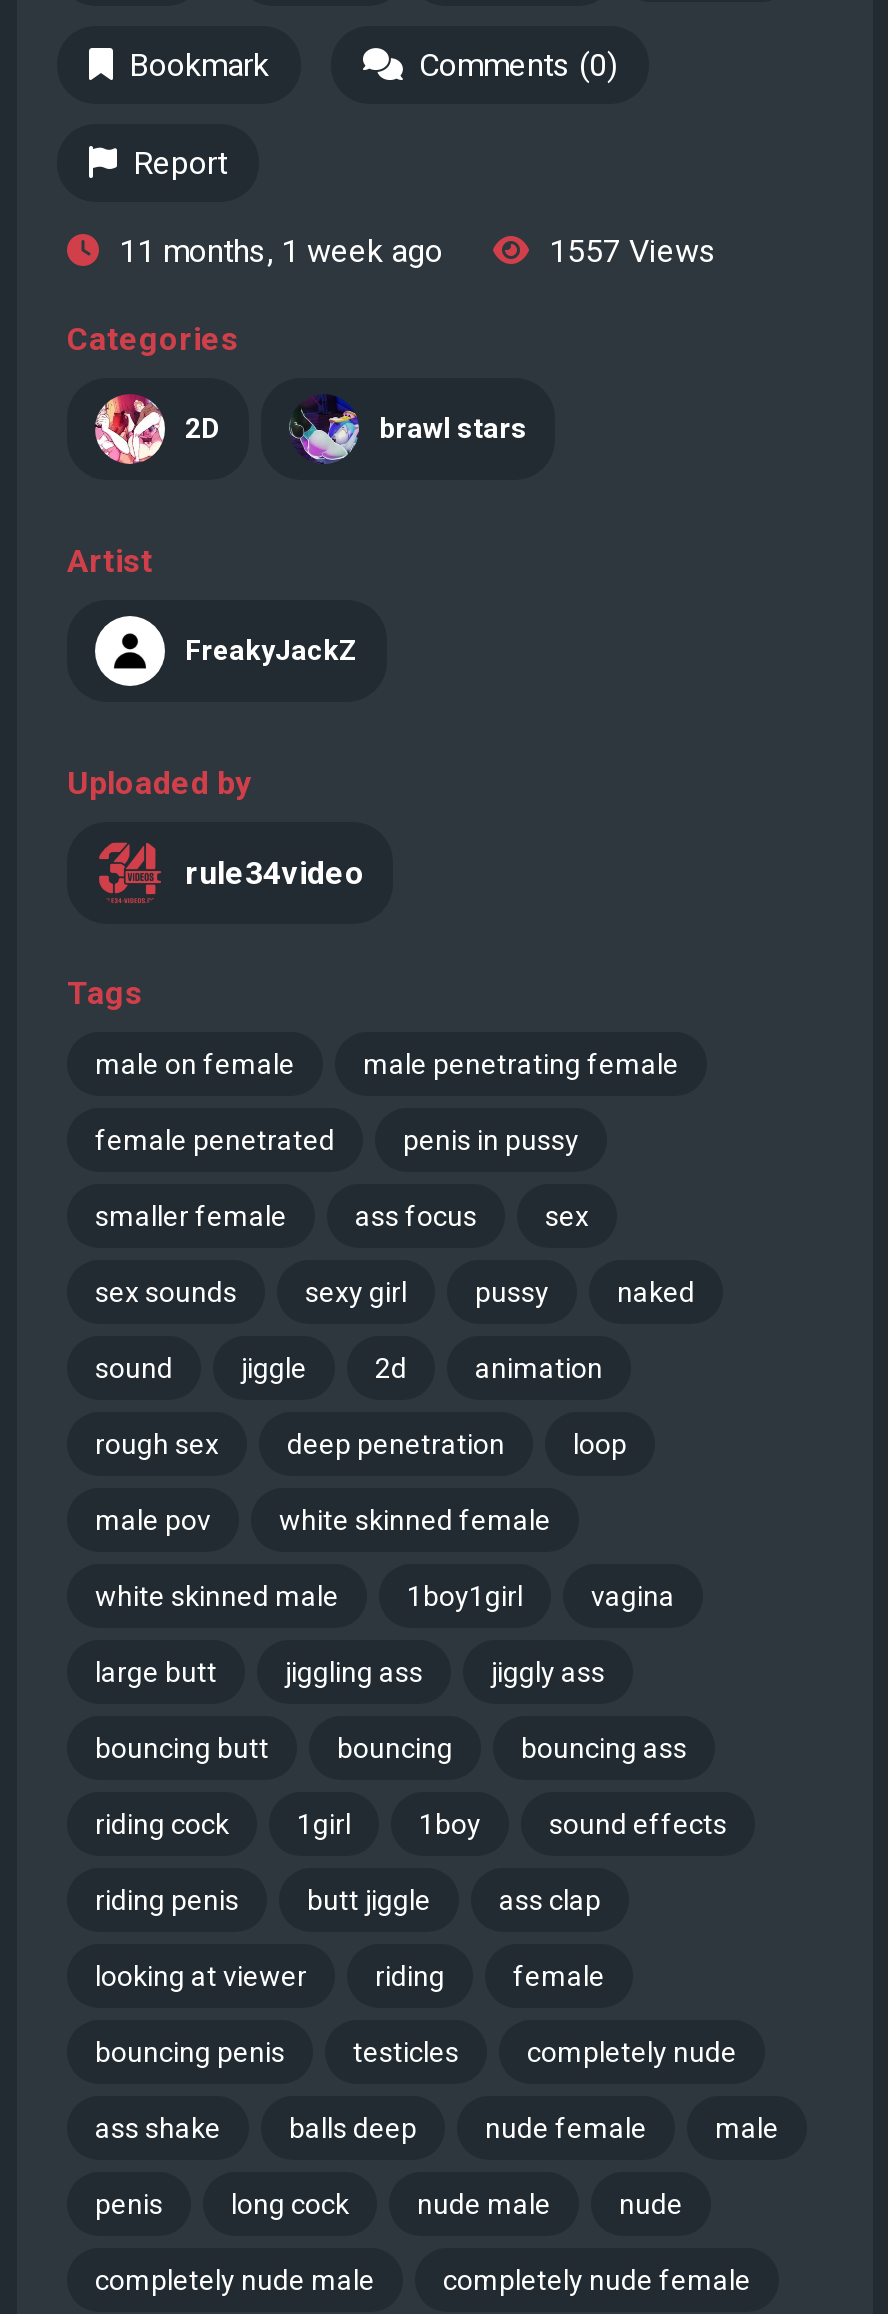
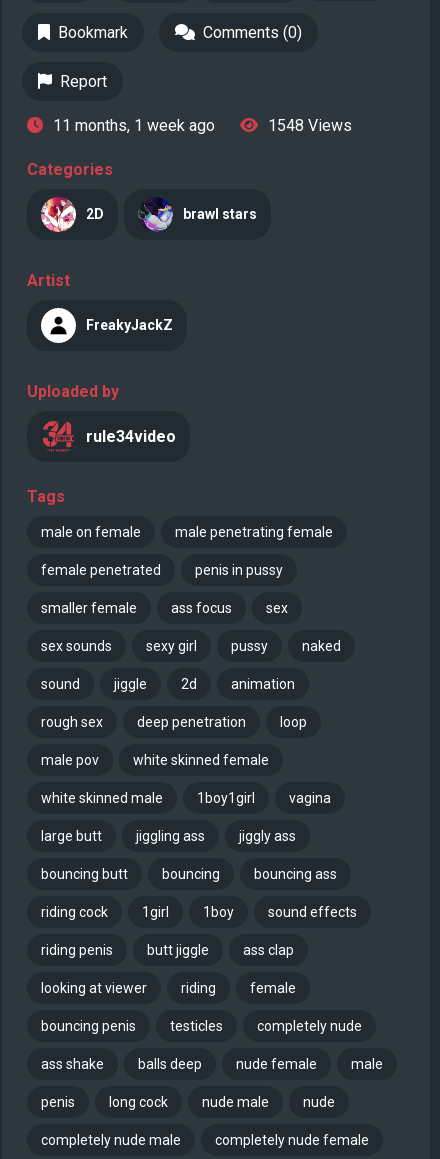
- 1557 Views
+ 1548 Views
